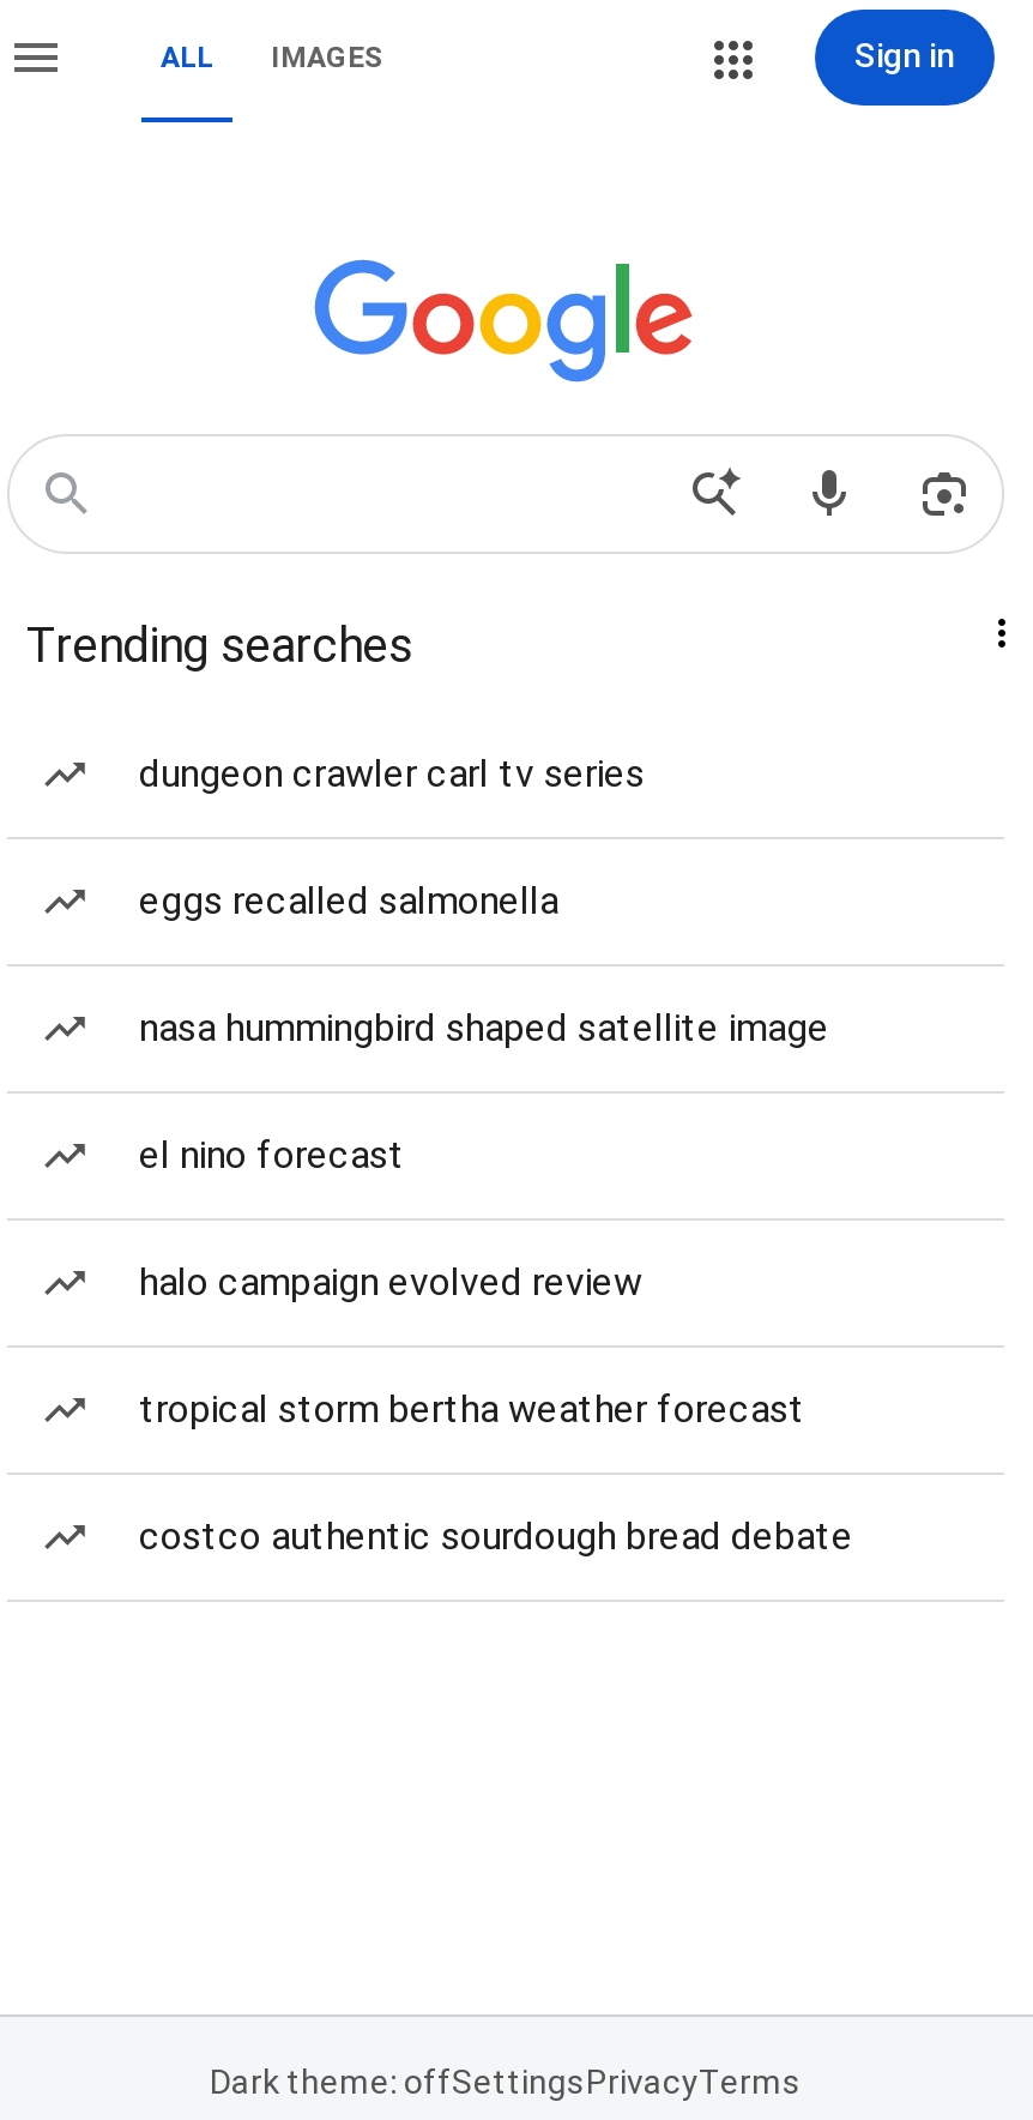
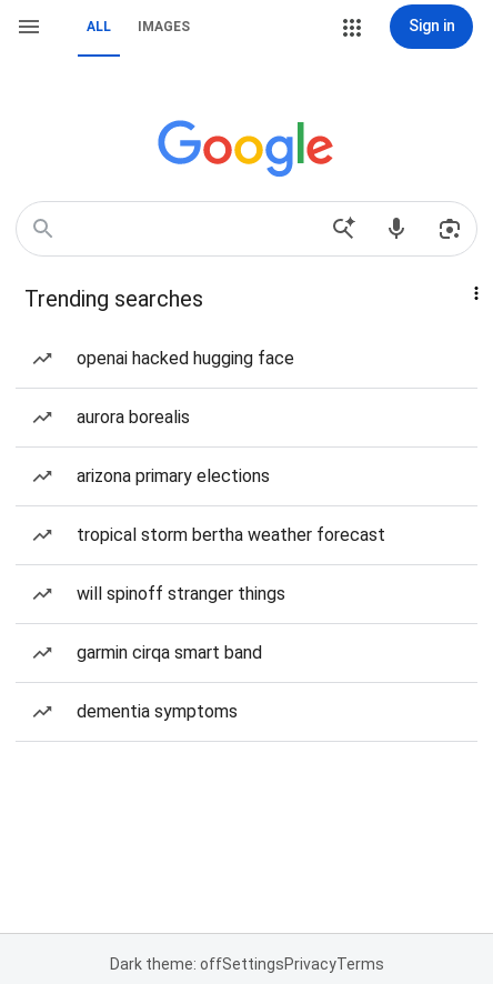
- dungeon crawler carl tv series
- eggs recalled salmonella
- nasa hummingbird shaped satellite image
- el nino forecast
- halo campaign evolved review
+ openai hacked hugging face
+ aurora borealis
+ arizona primary elections

moved up: tropical storm bertha weather forecast

- costco authentic sourdough bread debate
+ will spinoff stranger things
+ garmin cirqa smart band
+ dementia symptoms
